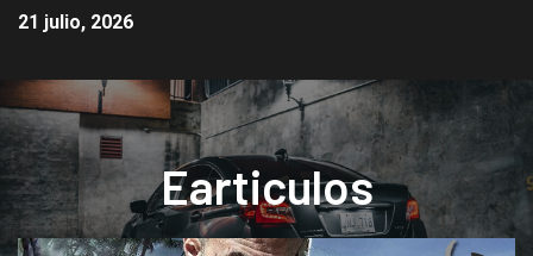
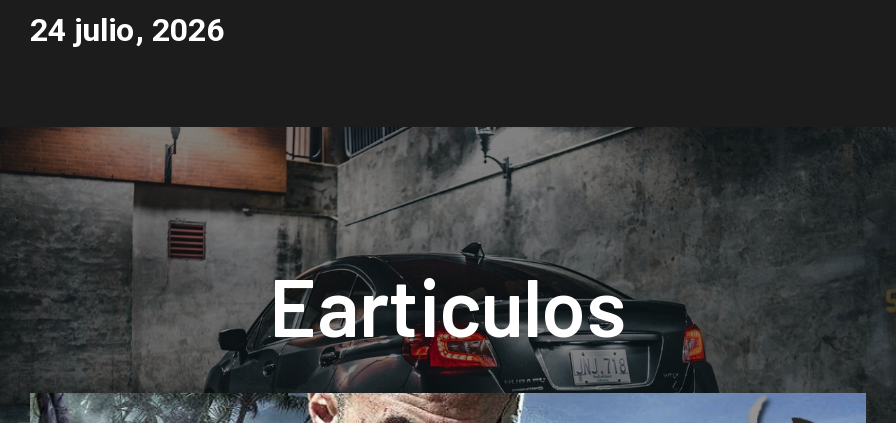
- 21 julio, 2026
+ 24 julio, 2026
